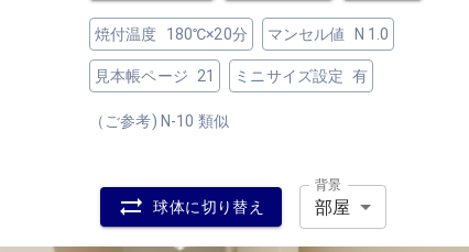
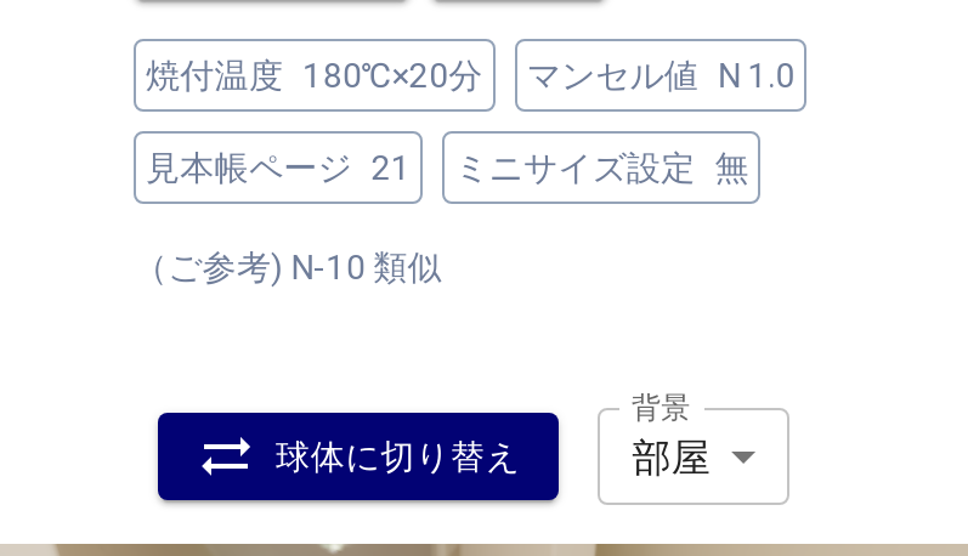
- ミニサイズ設定 有
+ ミニサイズ設定 無
